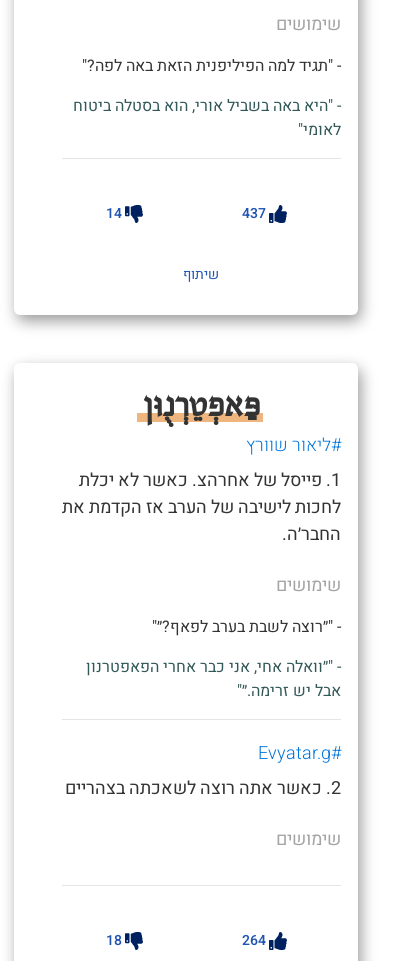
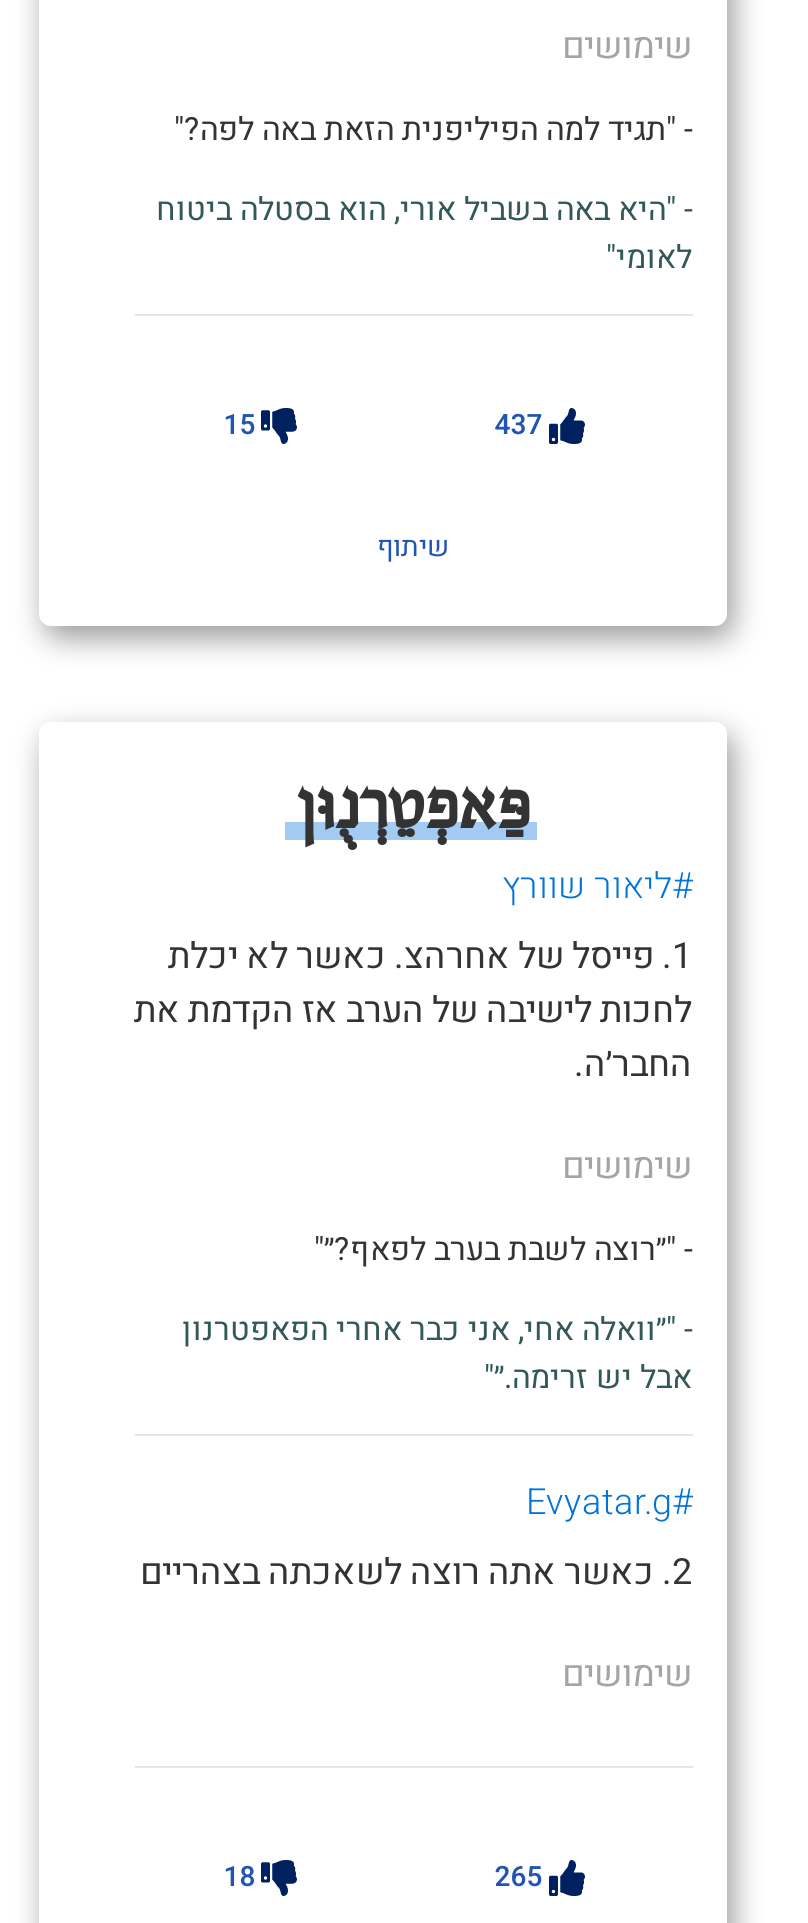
- 14
+ 15

- 264
+ 265
